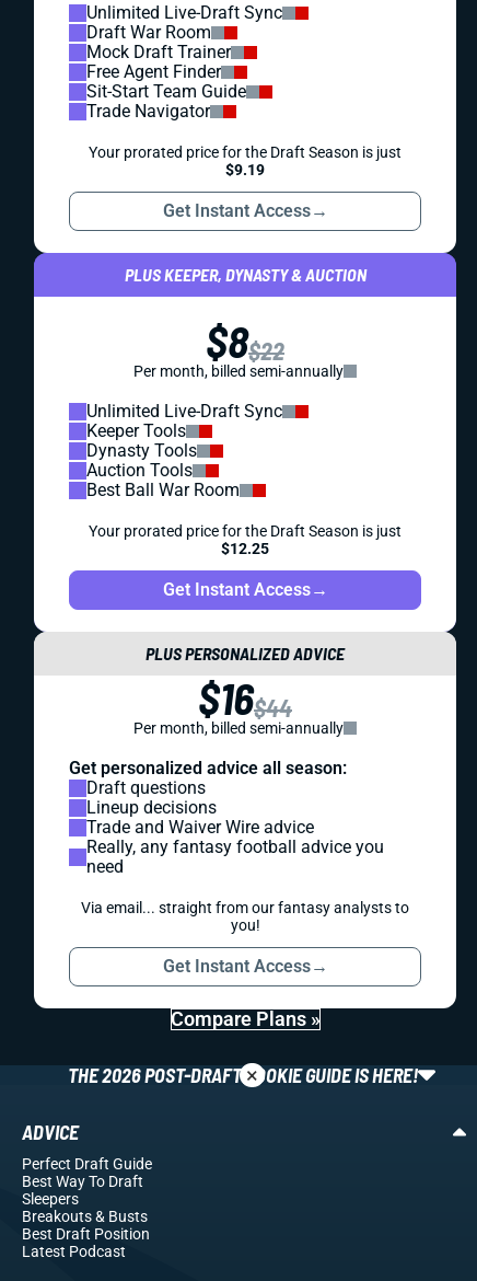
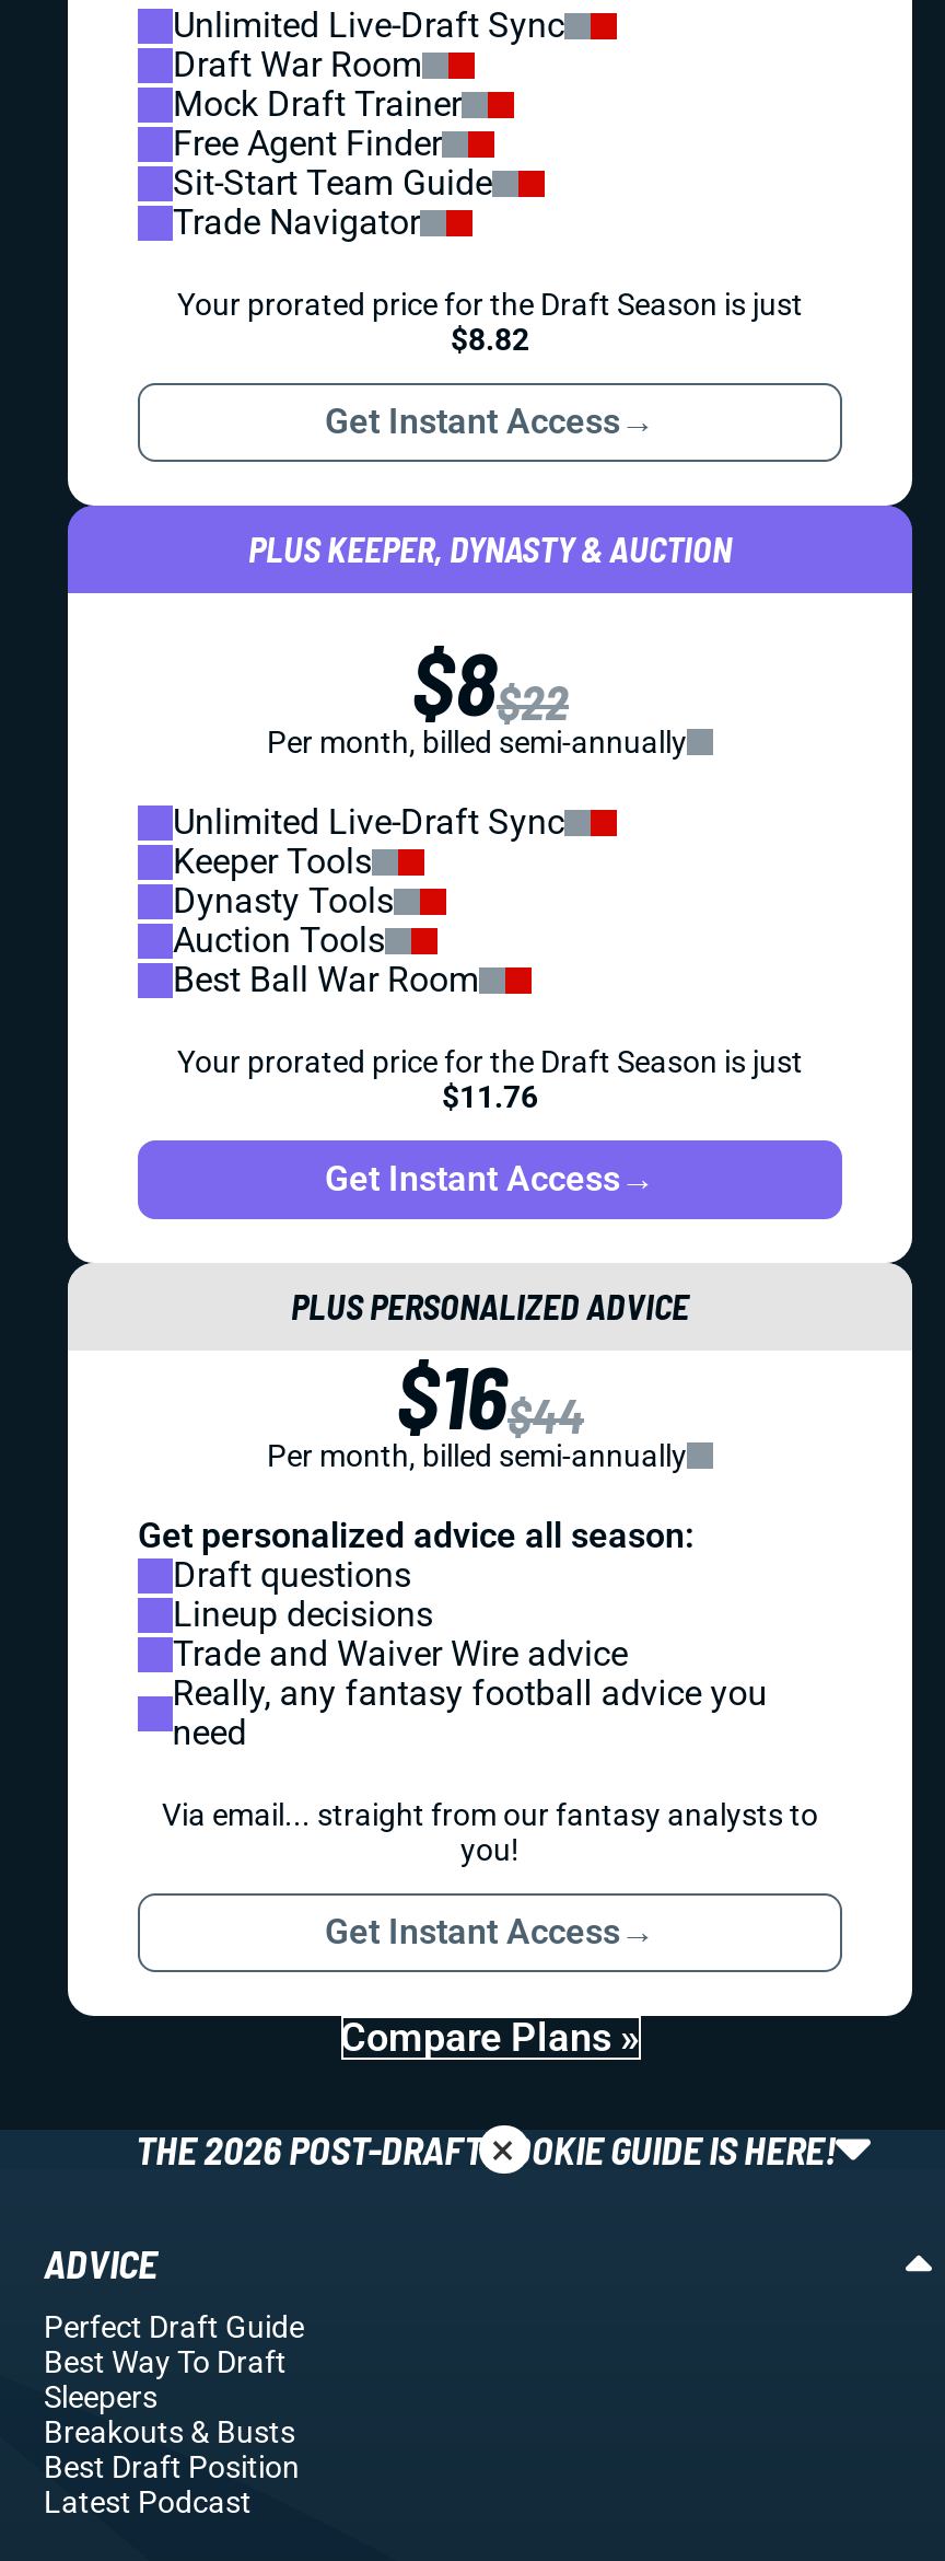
- $9.19
+ $8.82

- $12.25
+ $11.76
